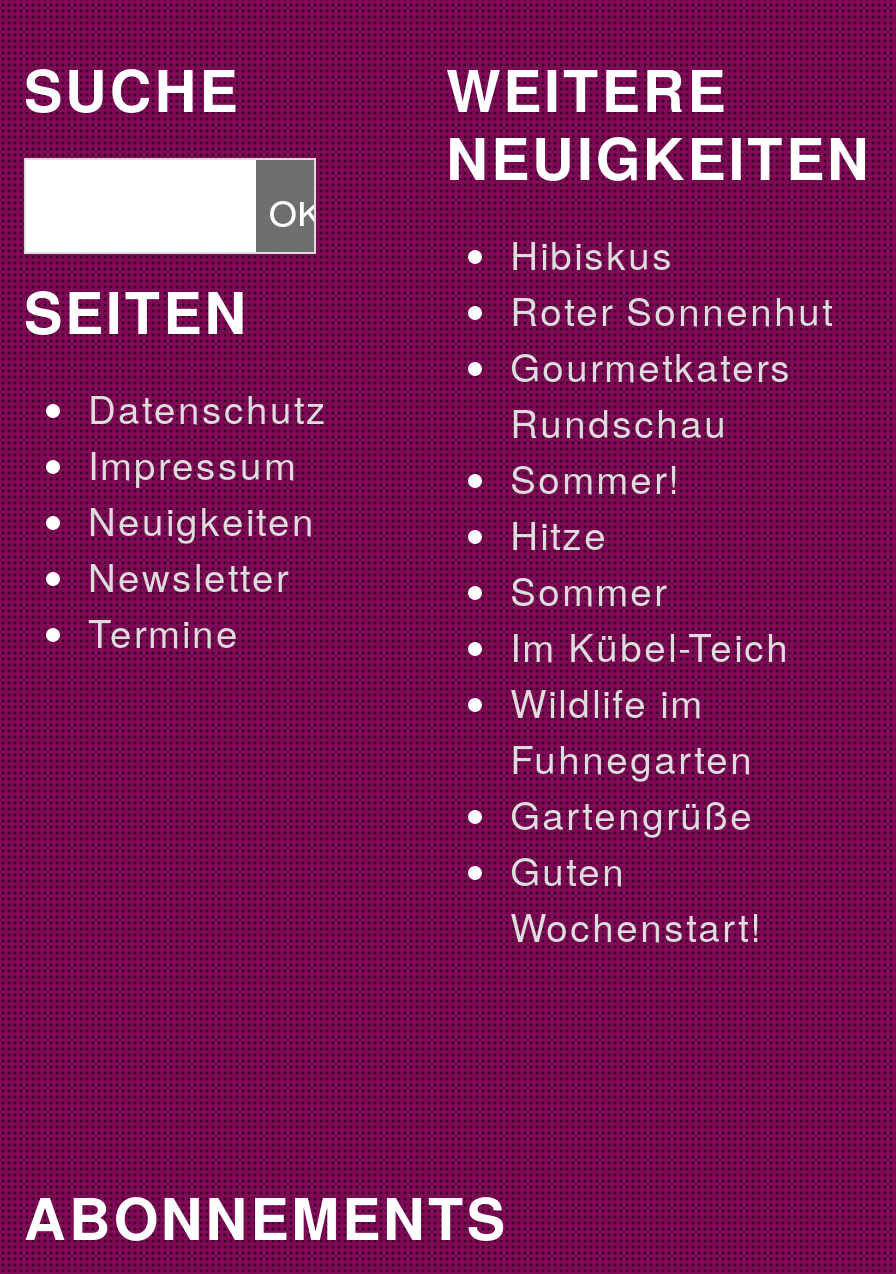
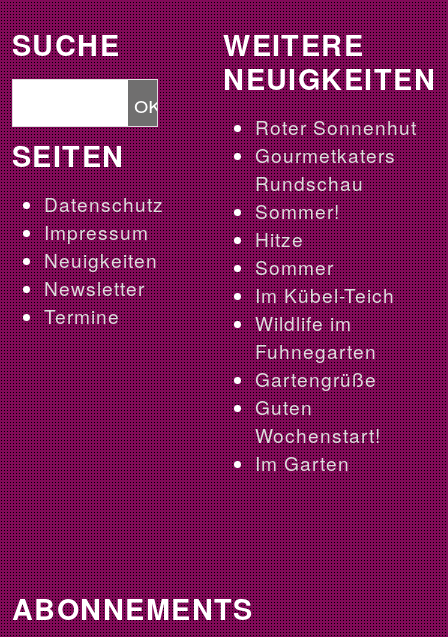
- Hibiskus

moved up: Roter Sonnenhut | Gourmetkaters | Rundschau | ... | Guten | Wochenstart!

+ Im Garten
